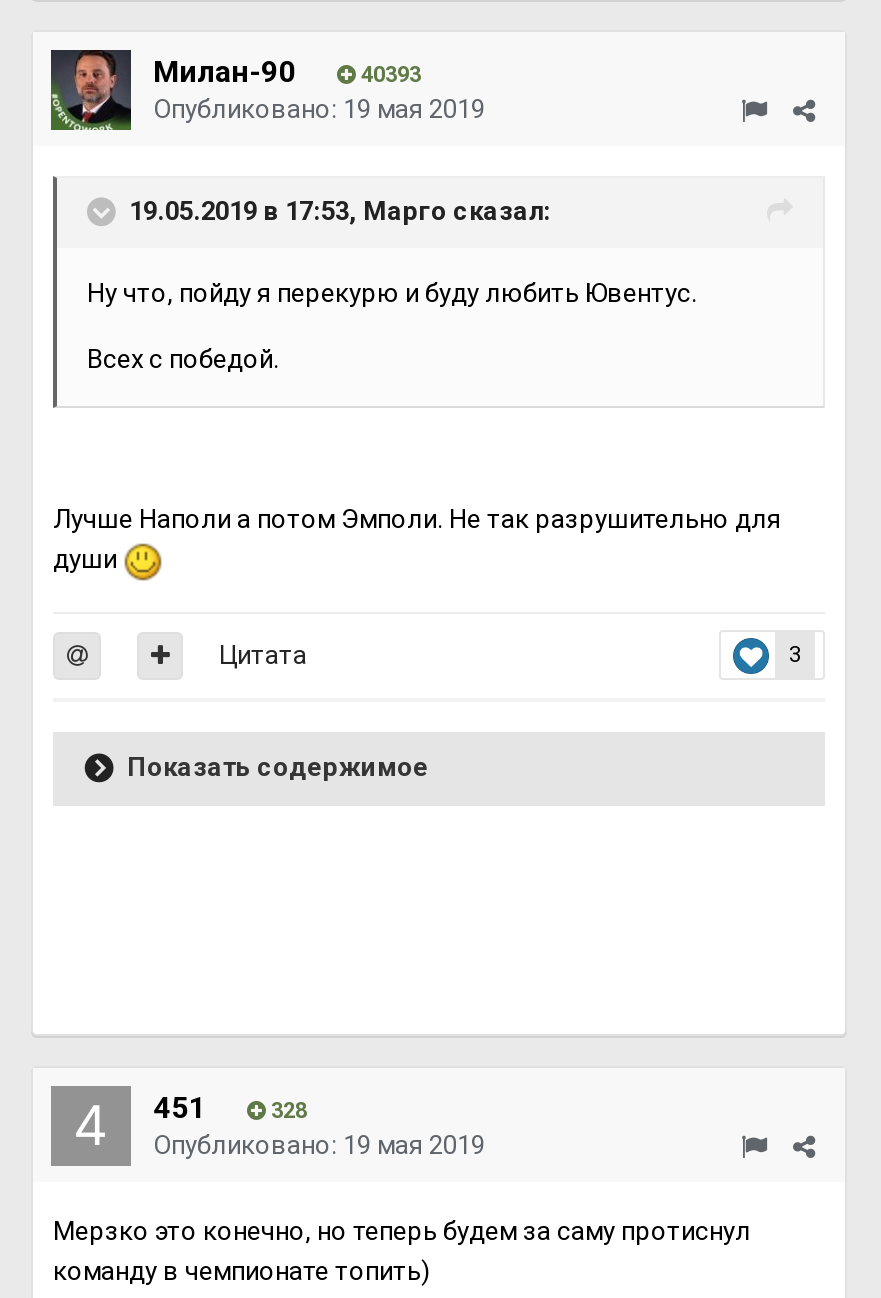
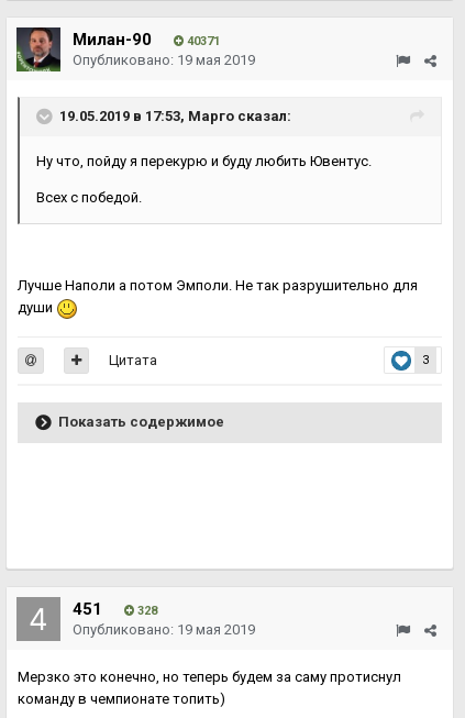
- 40393
+ 40371
